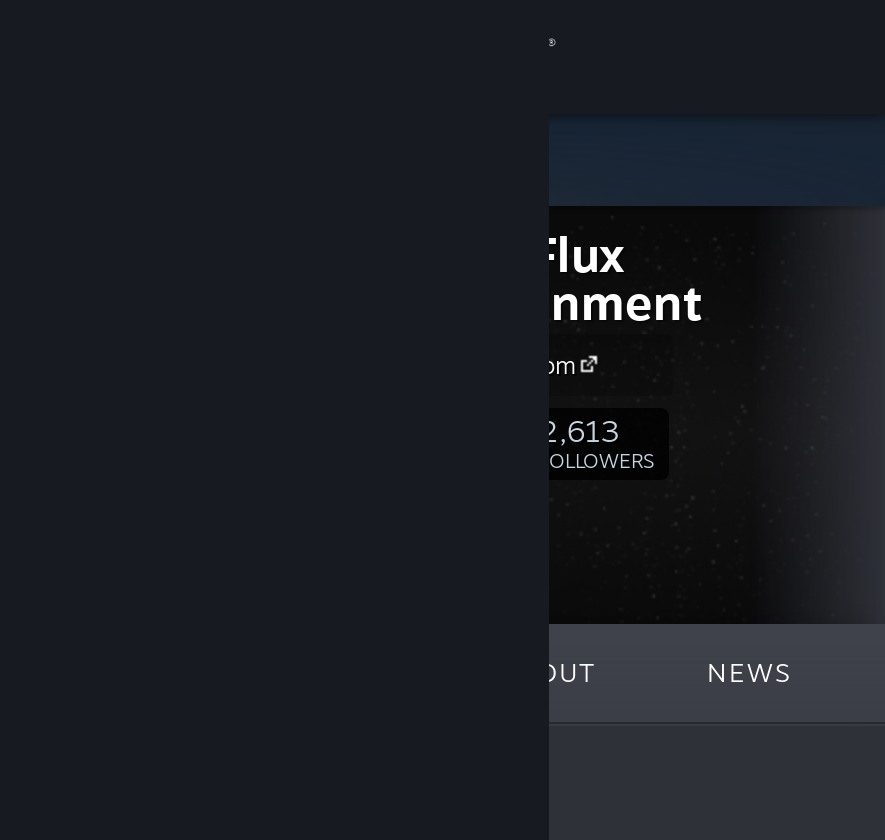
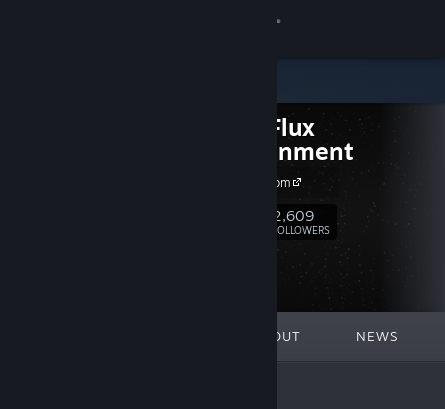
- 2,613
+ 2,609
